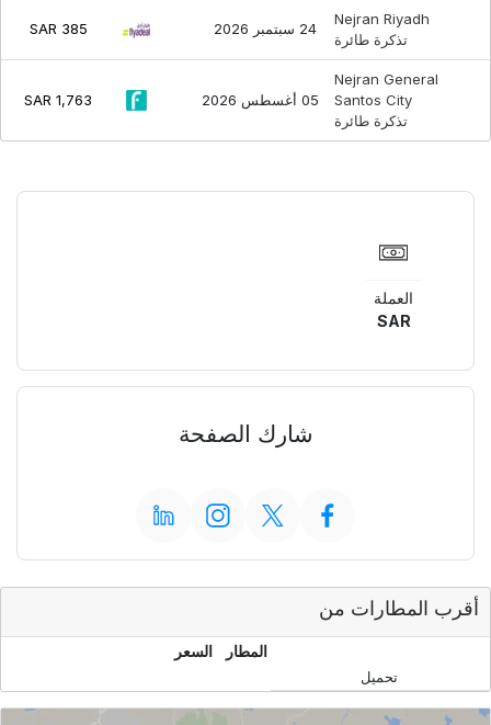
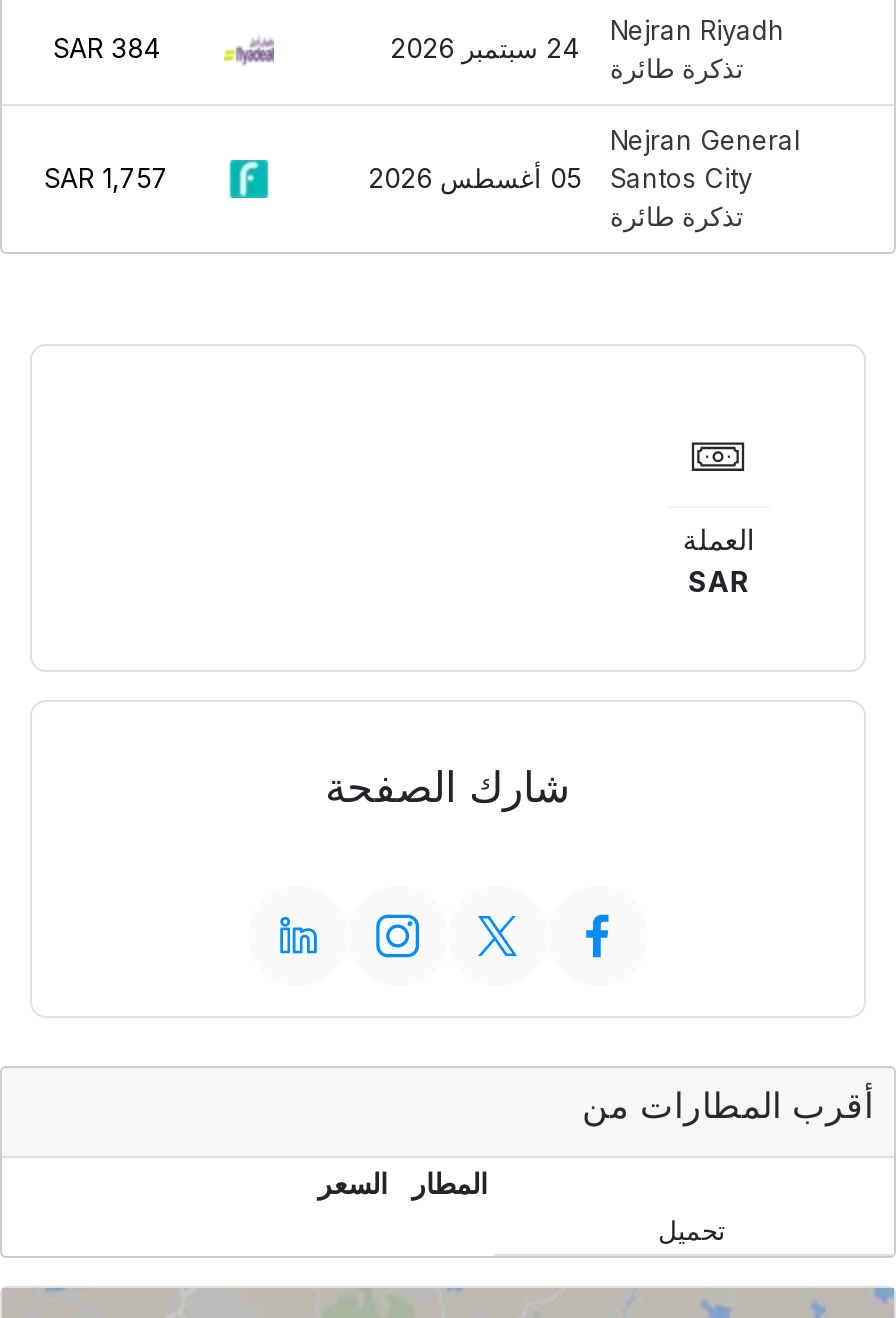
- SAR 385
+ SAR 384

- SAR 1,763
+ SAR 1,757
